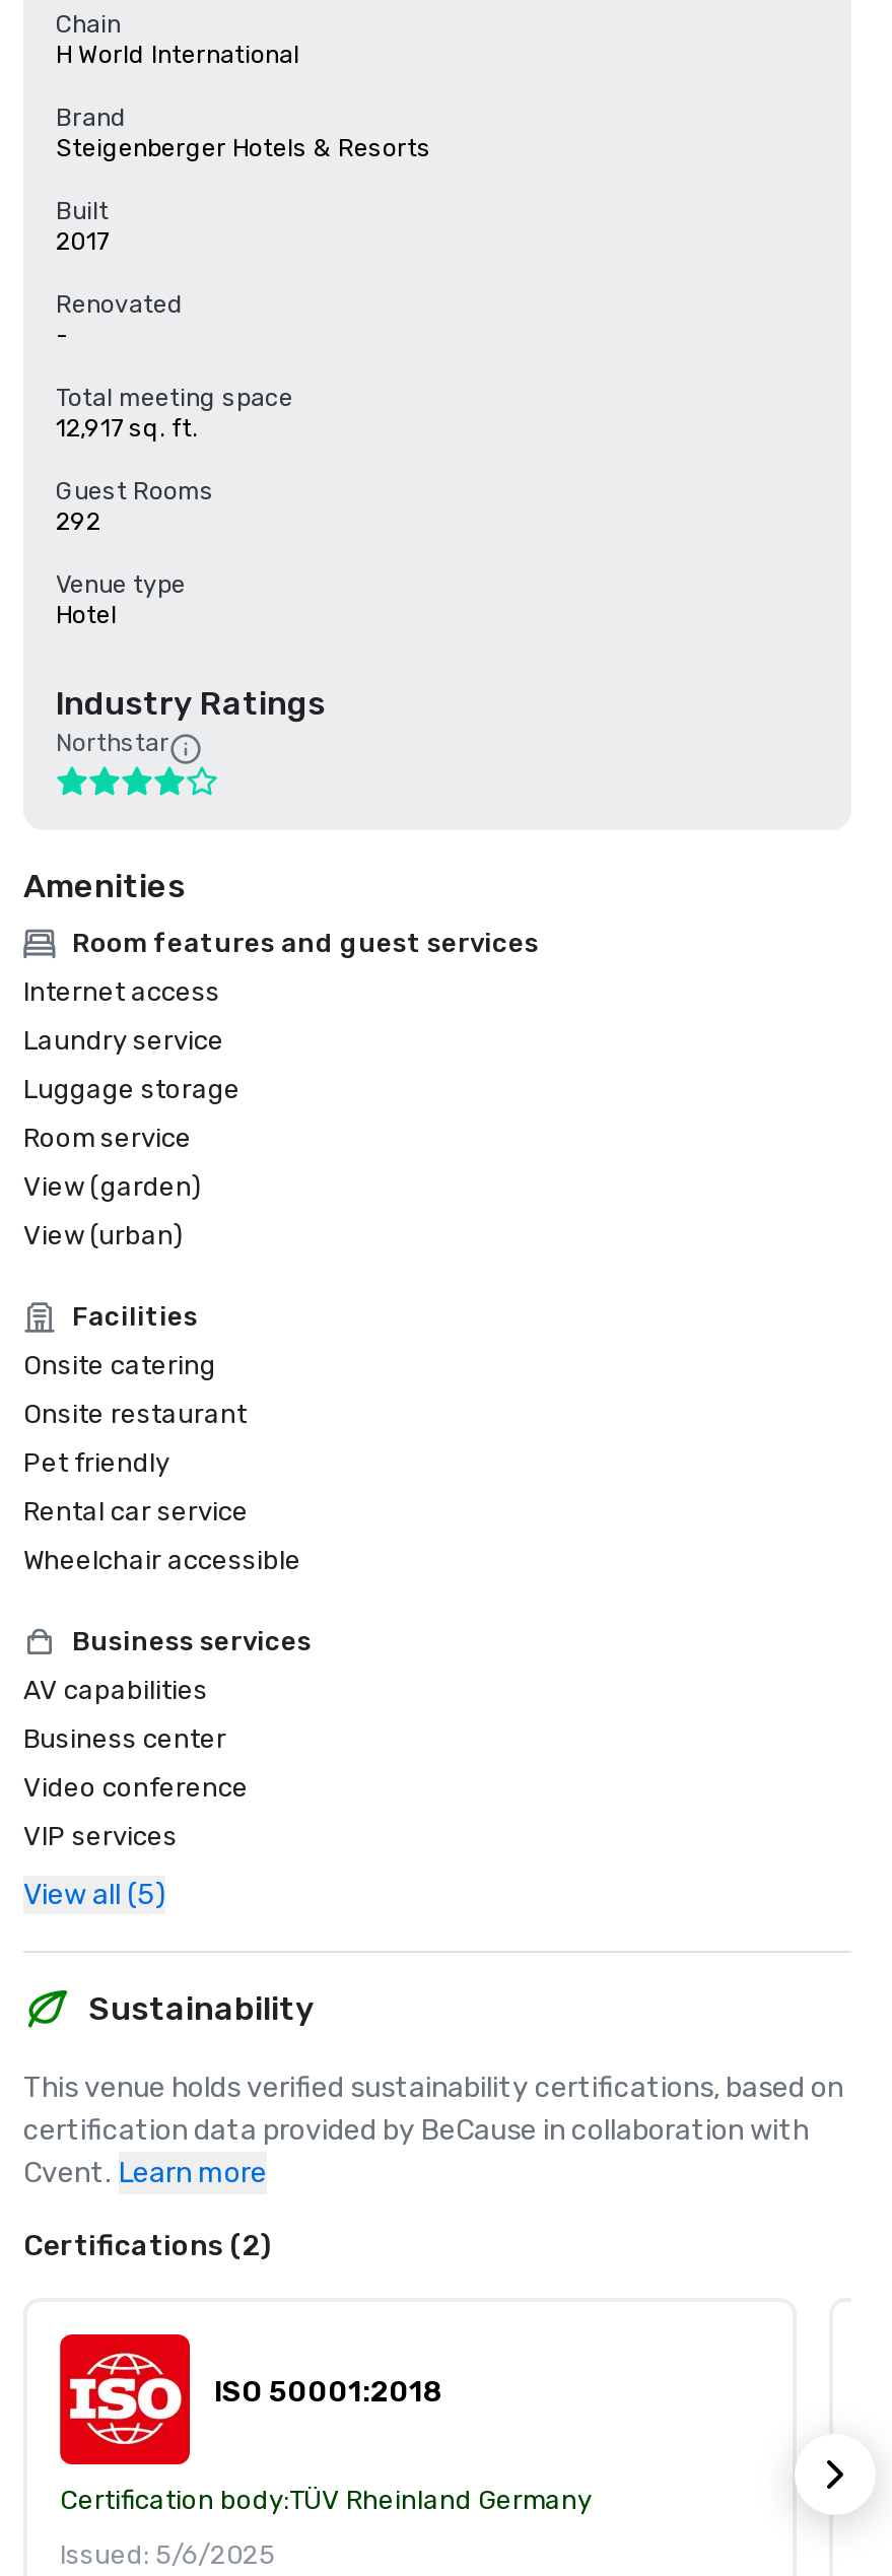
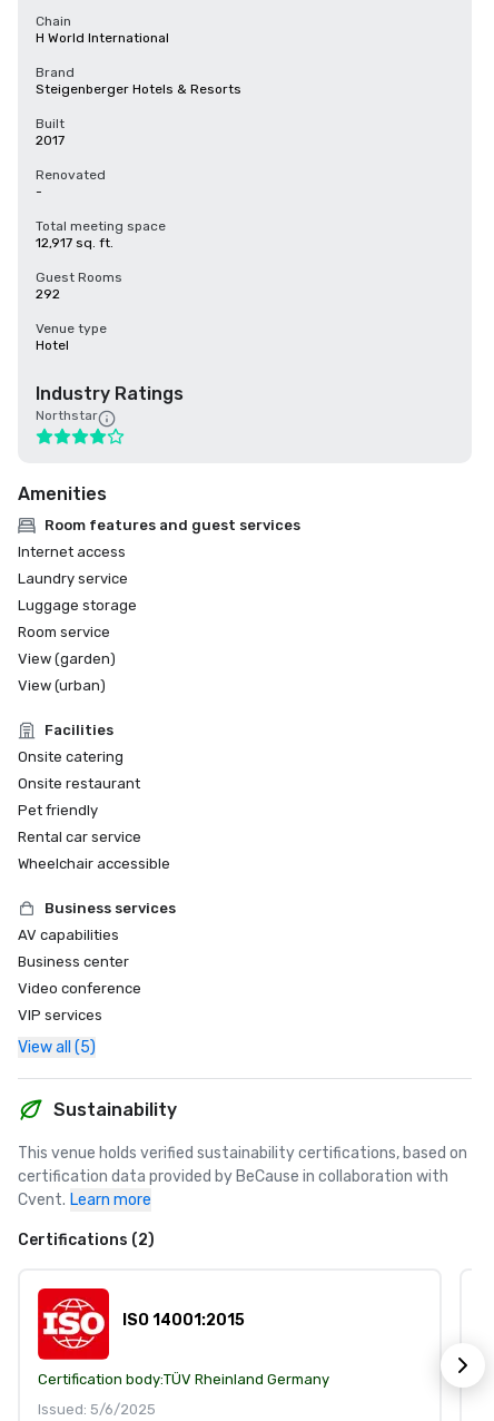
- ISO 50001:2018
+ ISO 14001:2015
